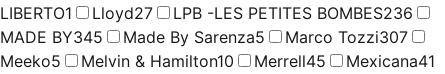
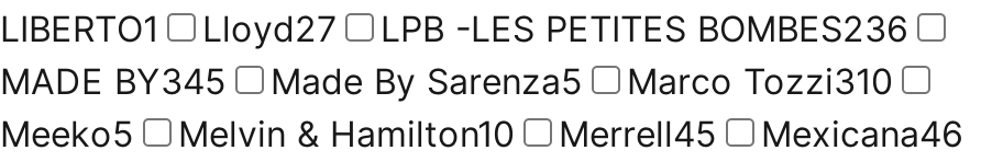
- MADE BY345 Made By Sarenza5 Marco Tozzi307
+ MADE BY345 Made By Sarenza5 Marco Tozzi310

- Meeko5 Melvin & Hamilton10 Merrell45 Mexicana41
+ Meeko5 Melvin & Hamilton10 Merrell45 Mexicana46
